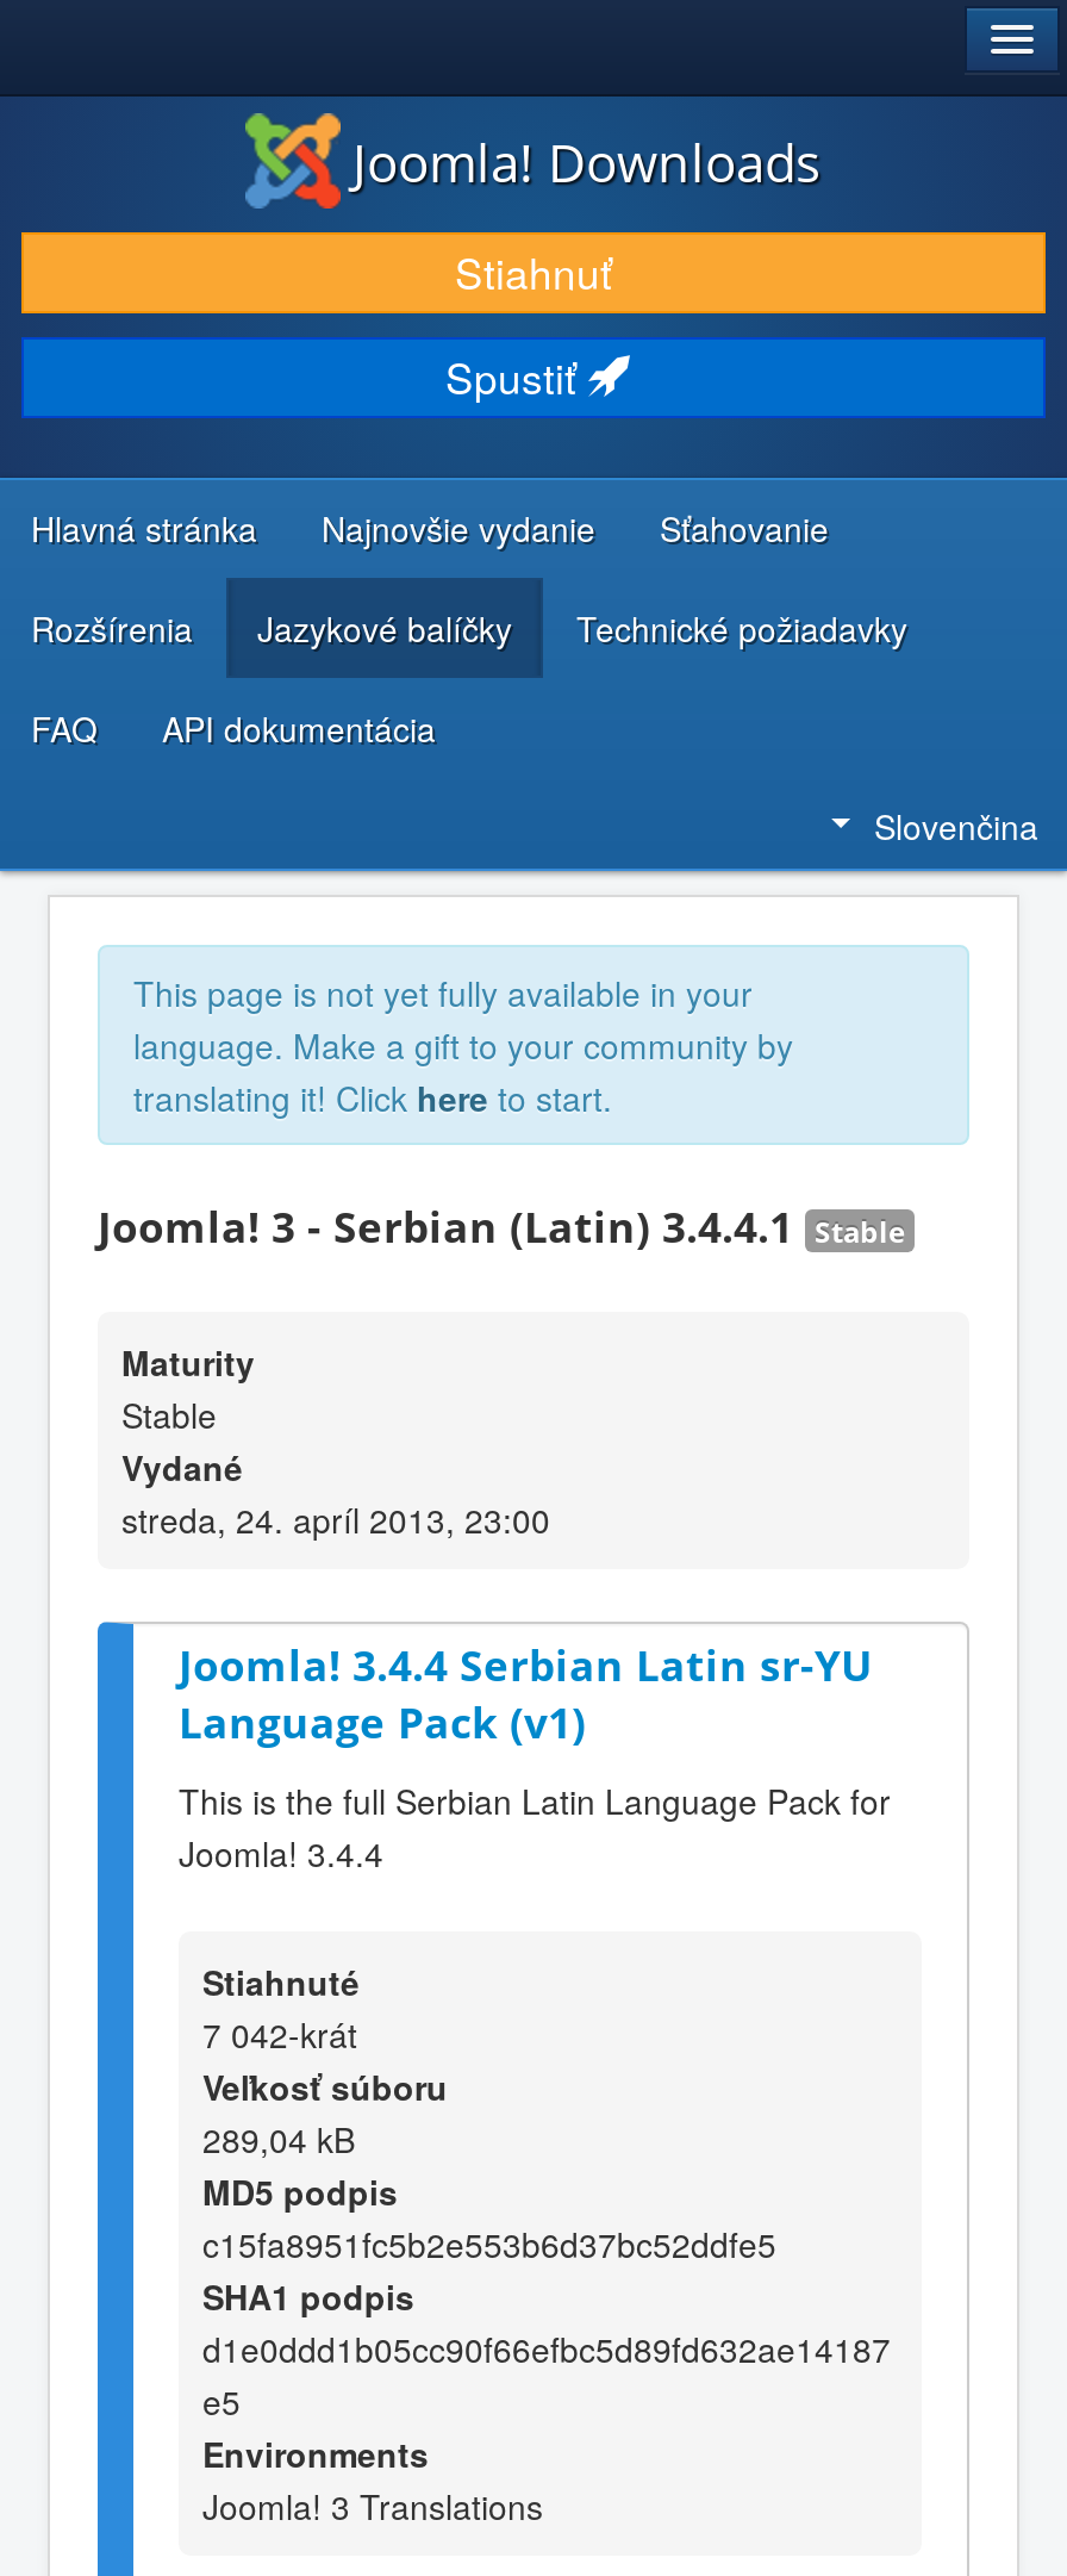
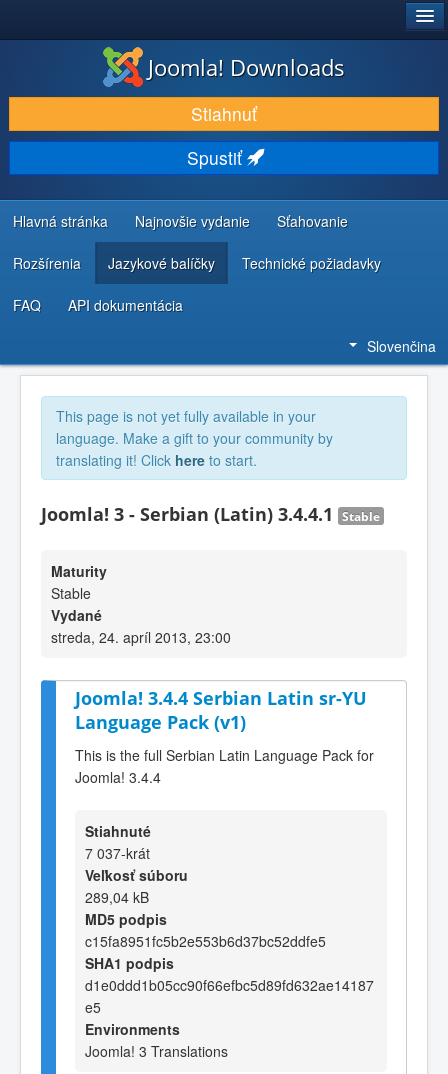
- 7 042-krát
+ 7 037-krát
